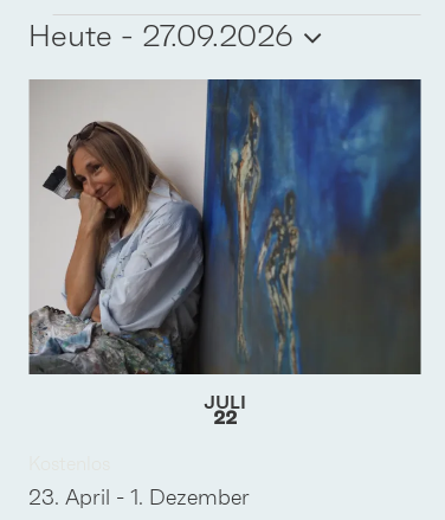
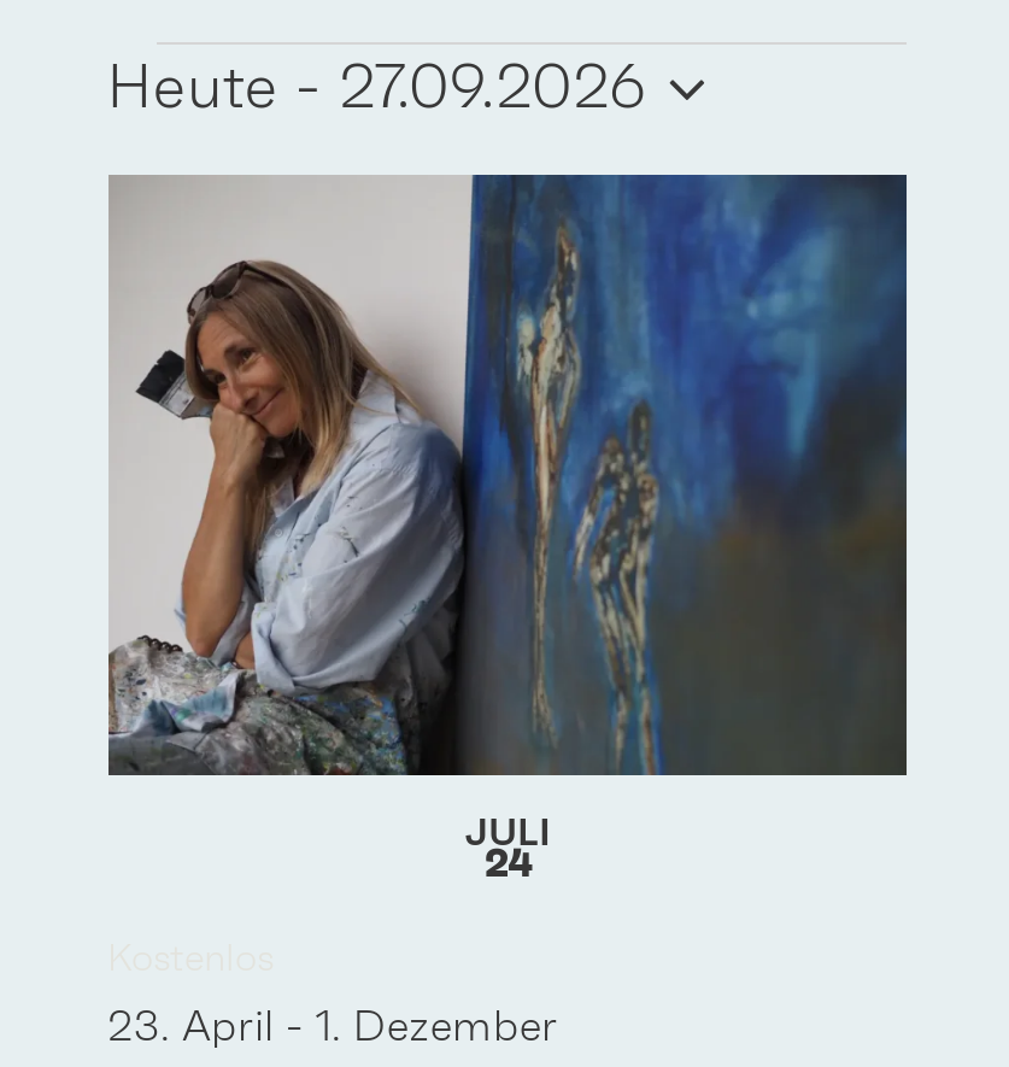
- 22
+ 24
